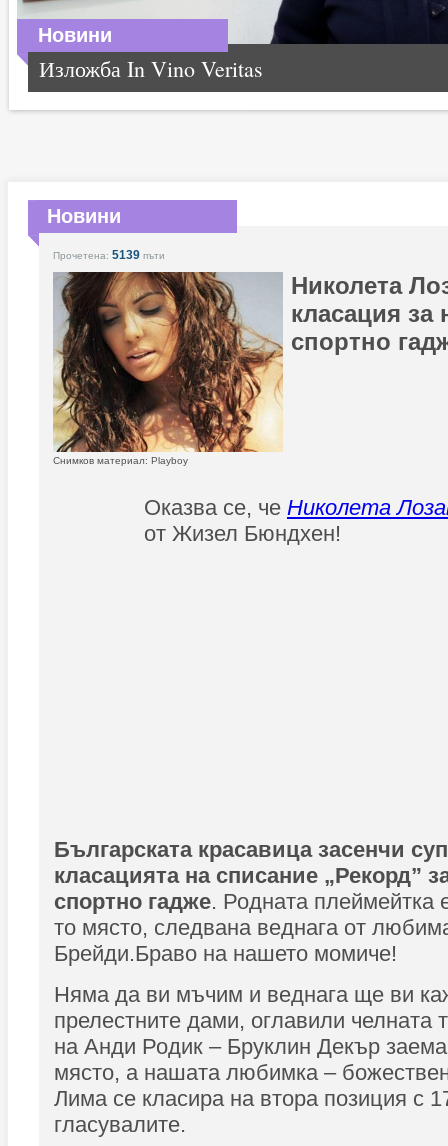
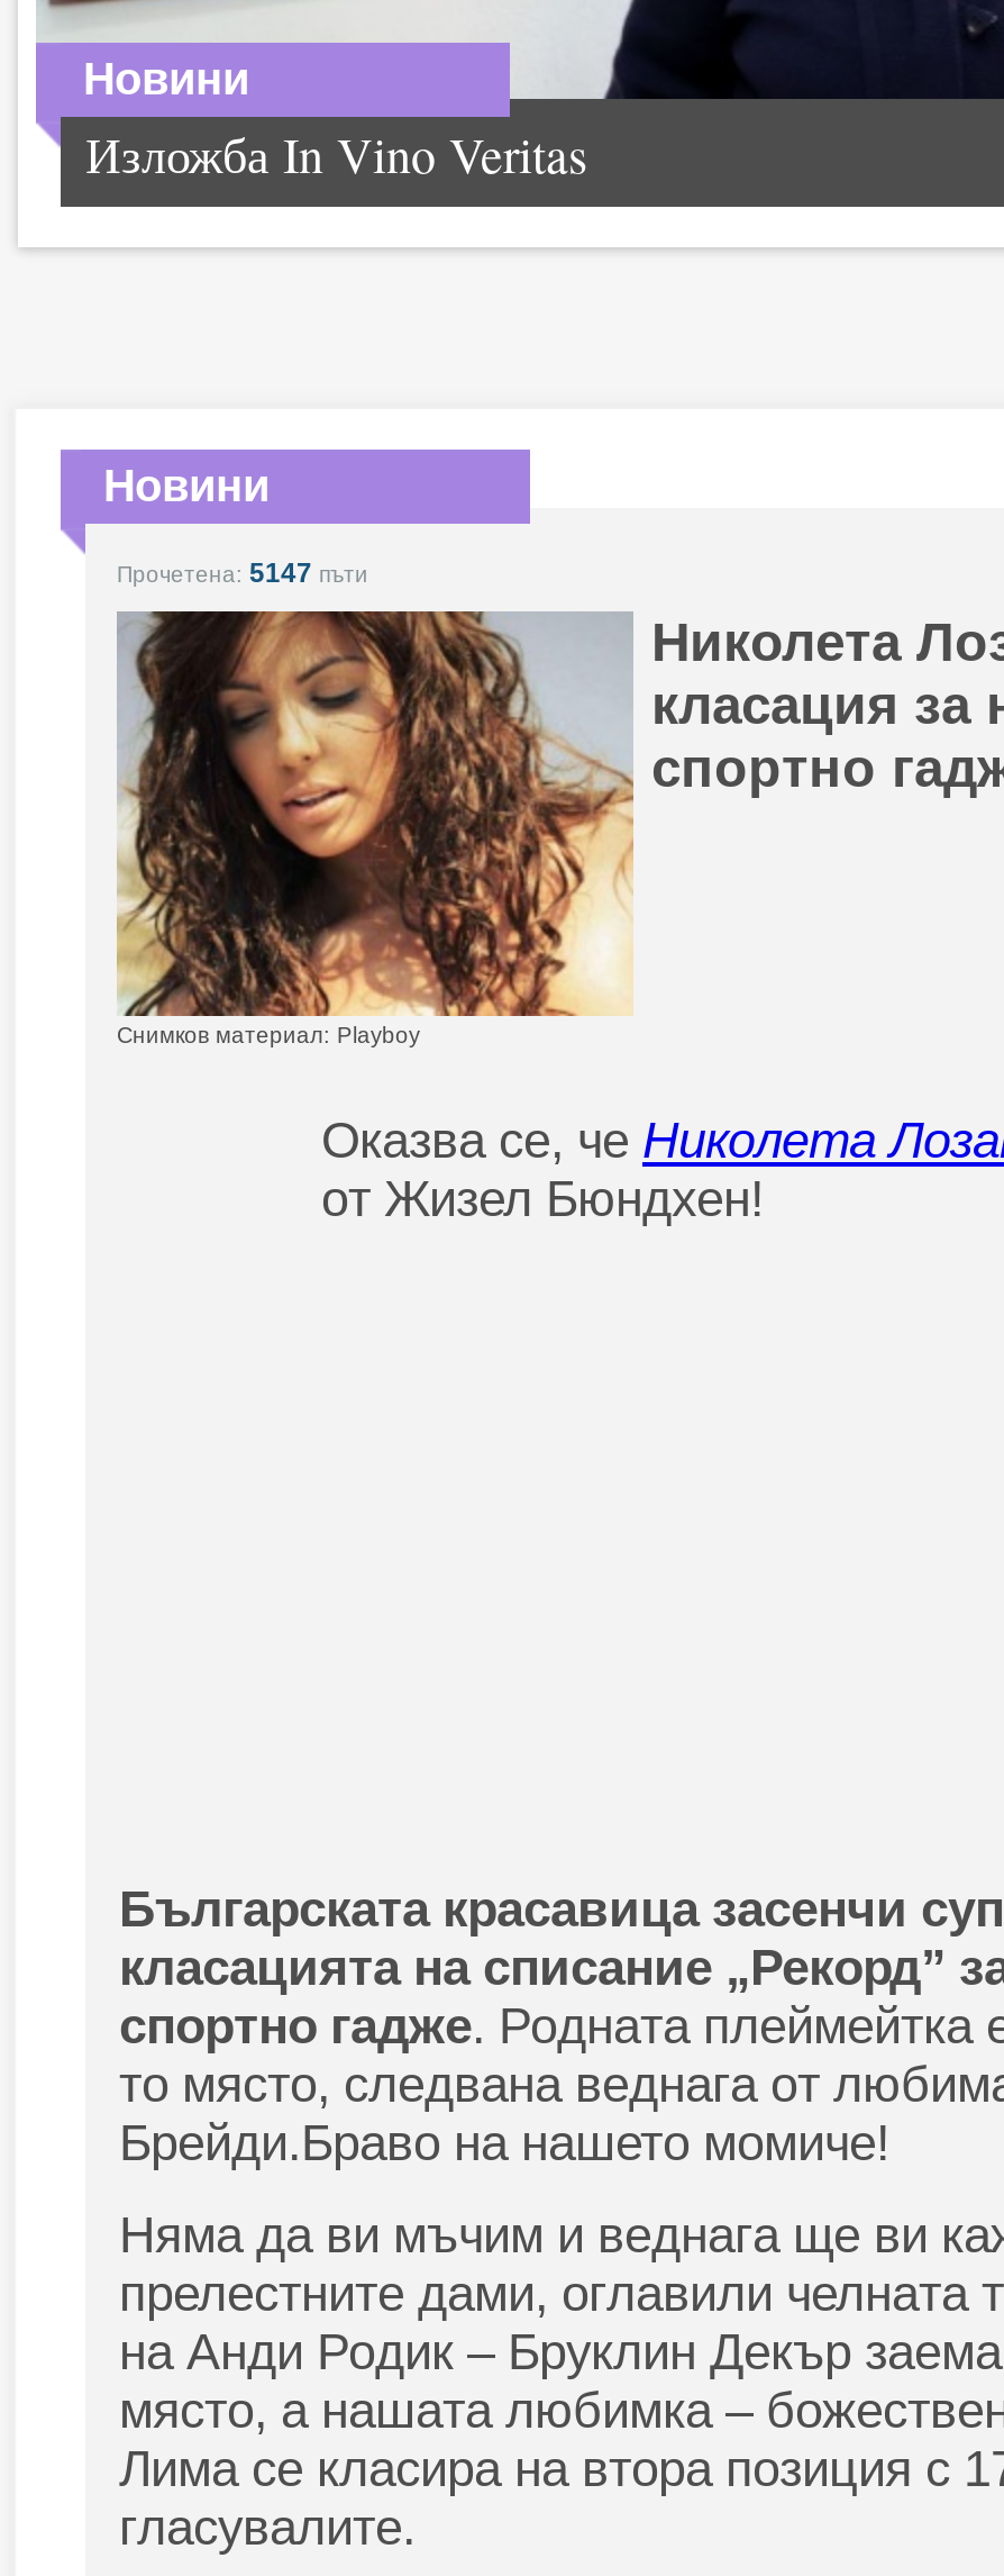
- Прочетена: 5139 пъти
+ Прочетена: 5147 пъти
